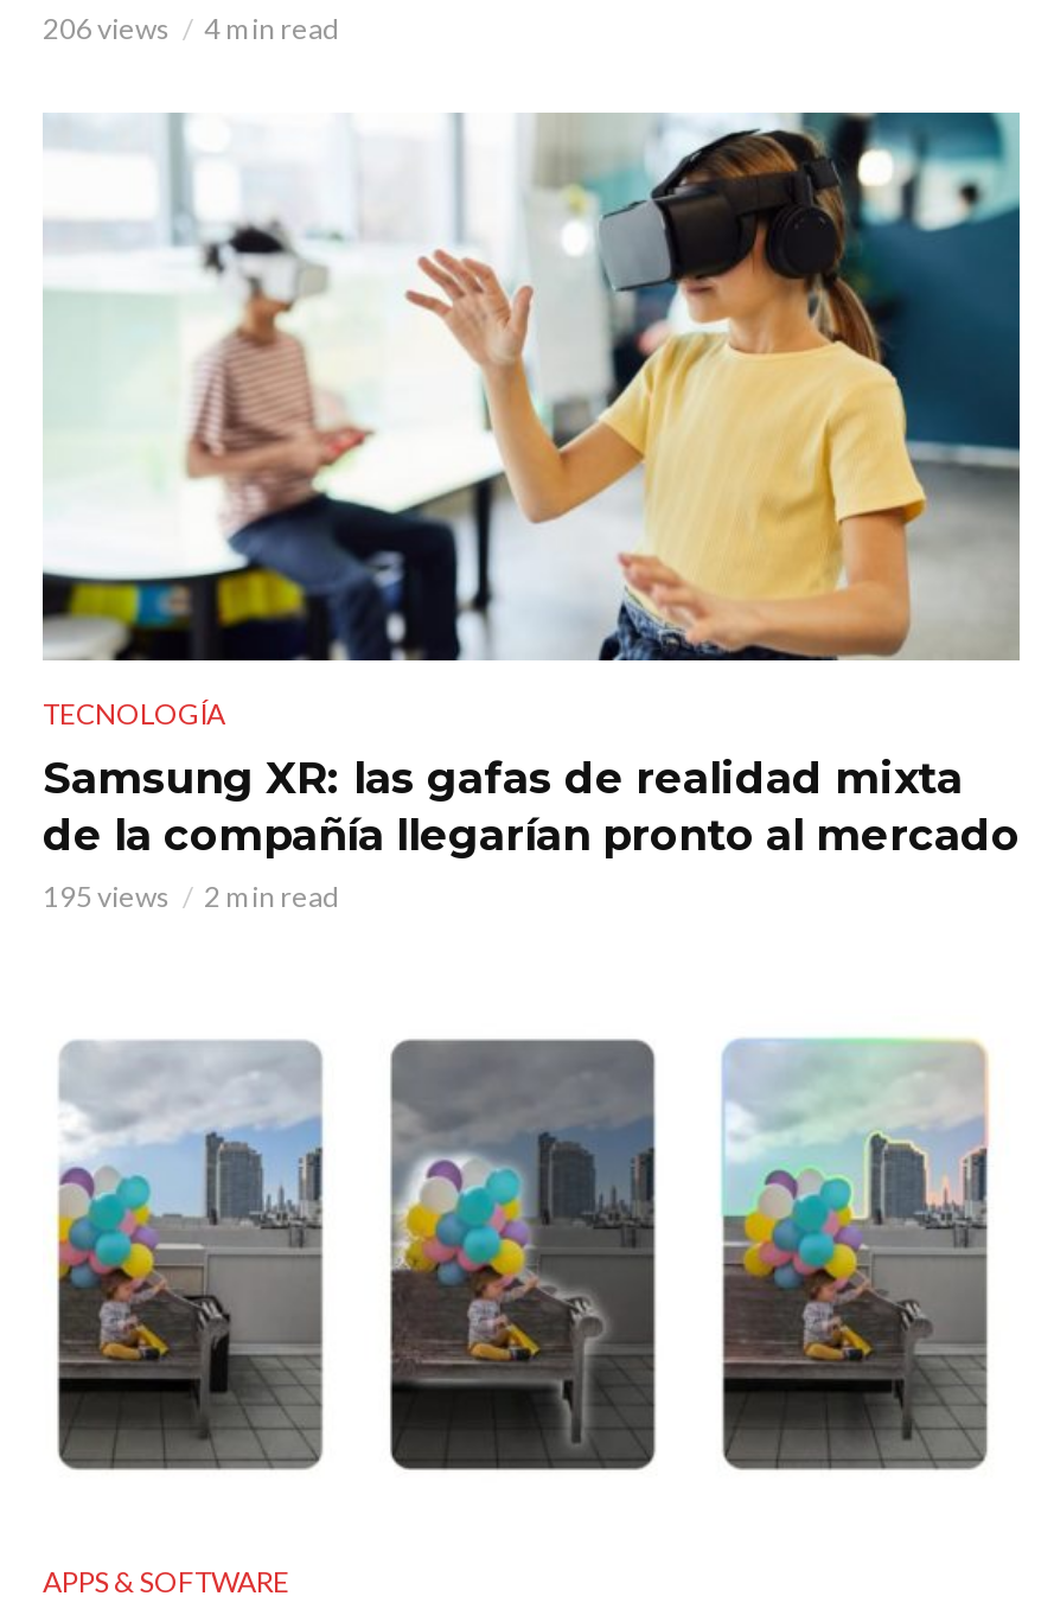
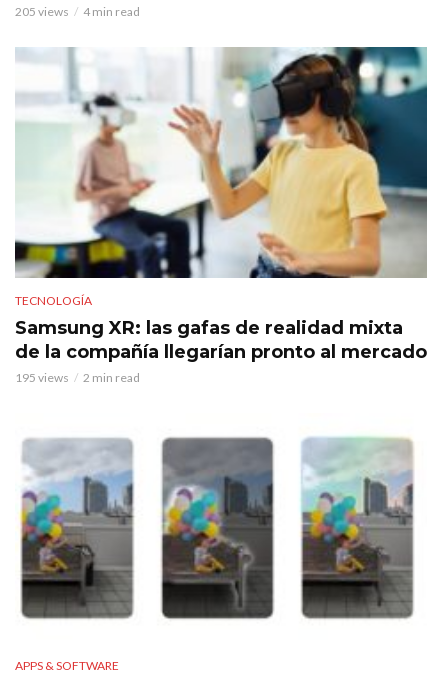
- 206 views 4 min read
+ 205 views 4 min read
